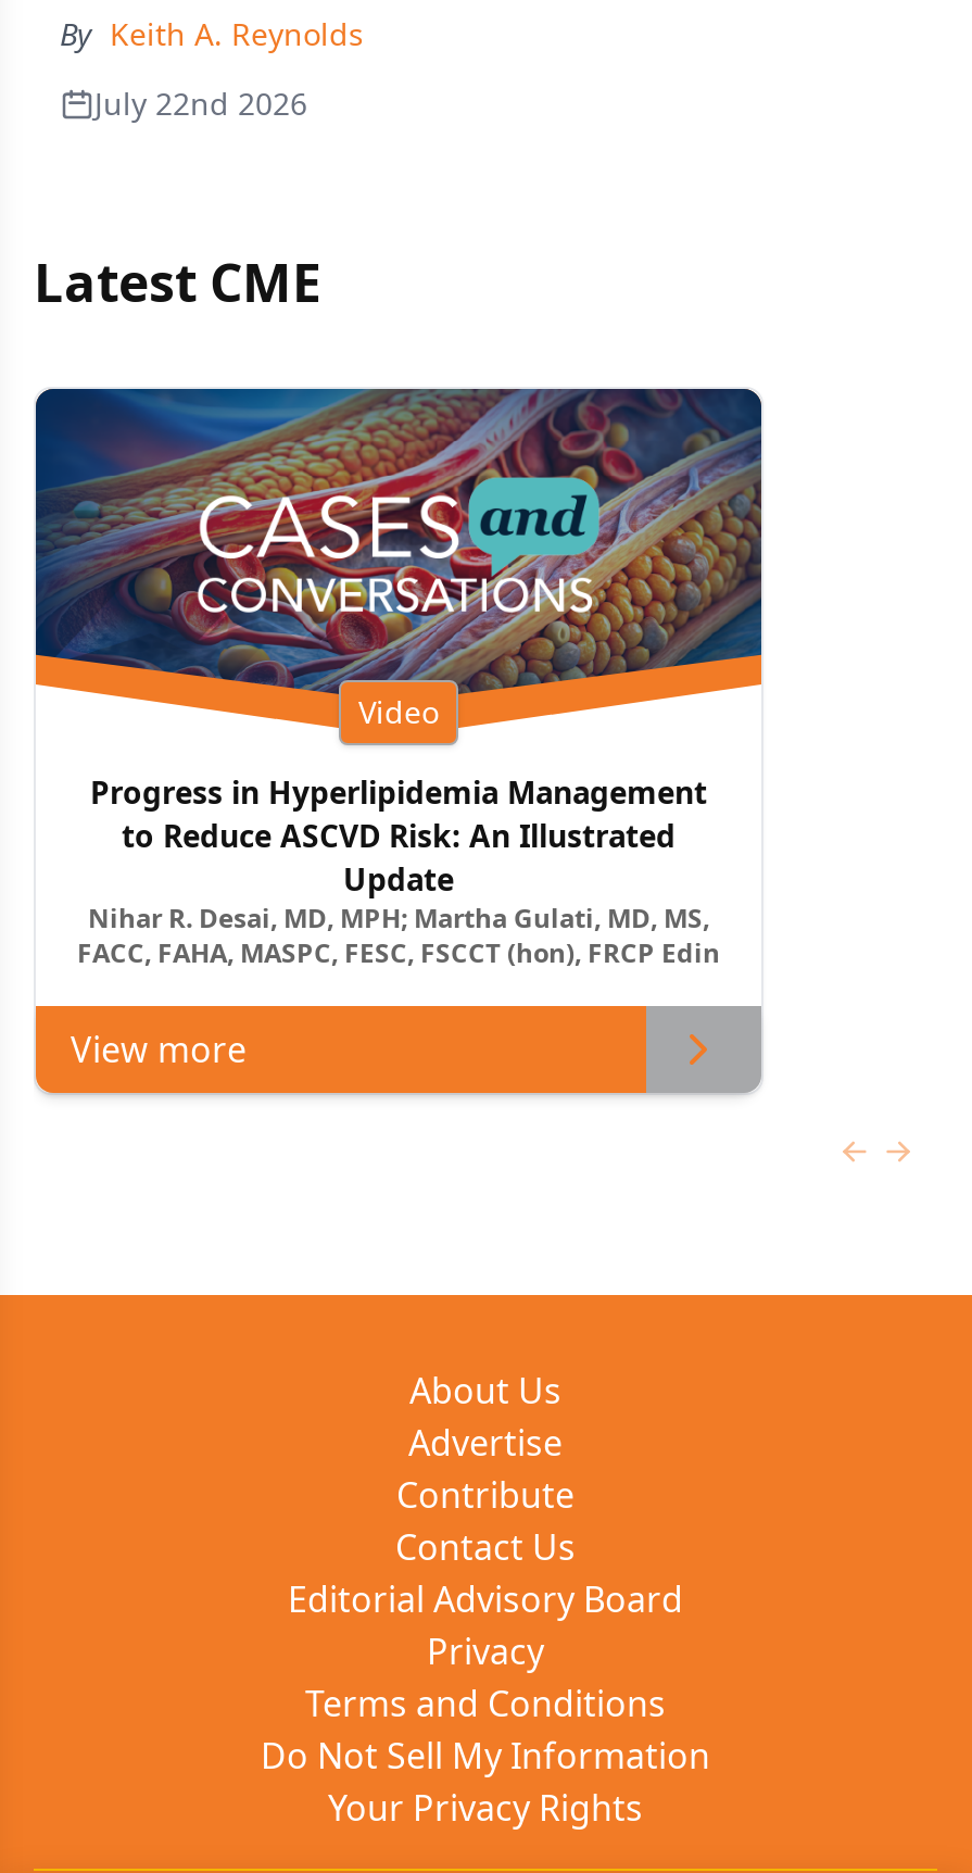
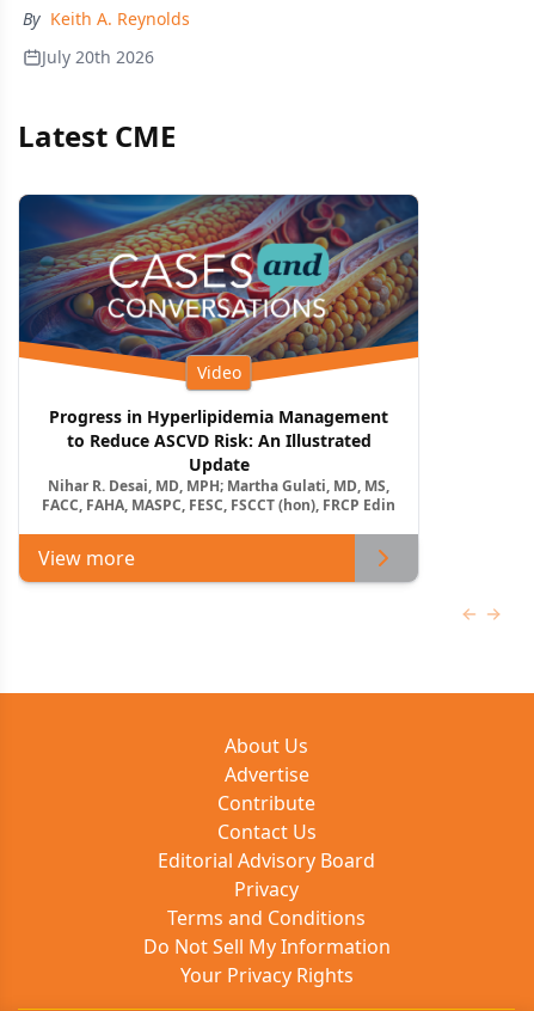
- July 22nd 2026
+ July 20th 2026
